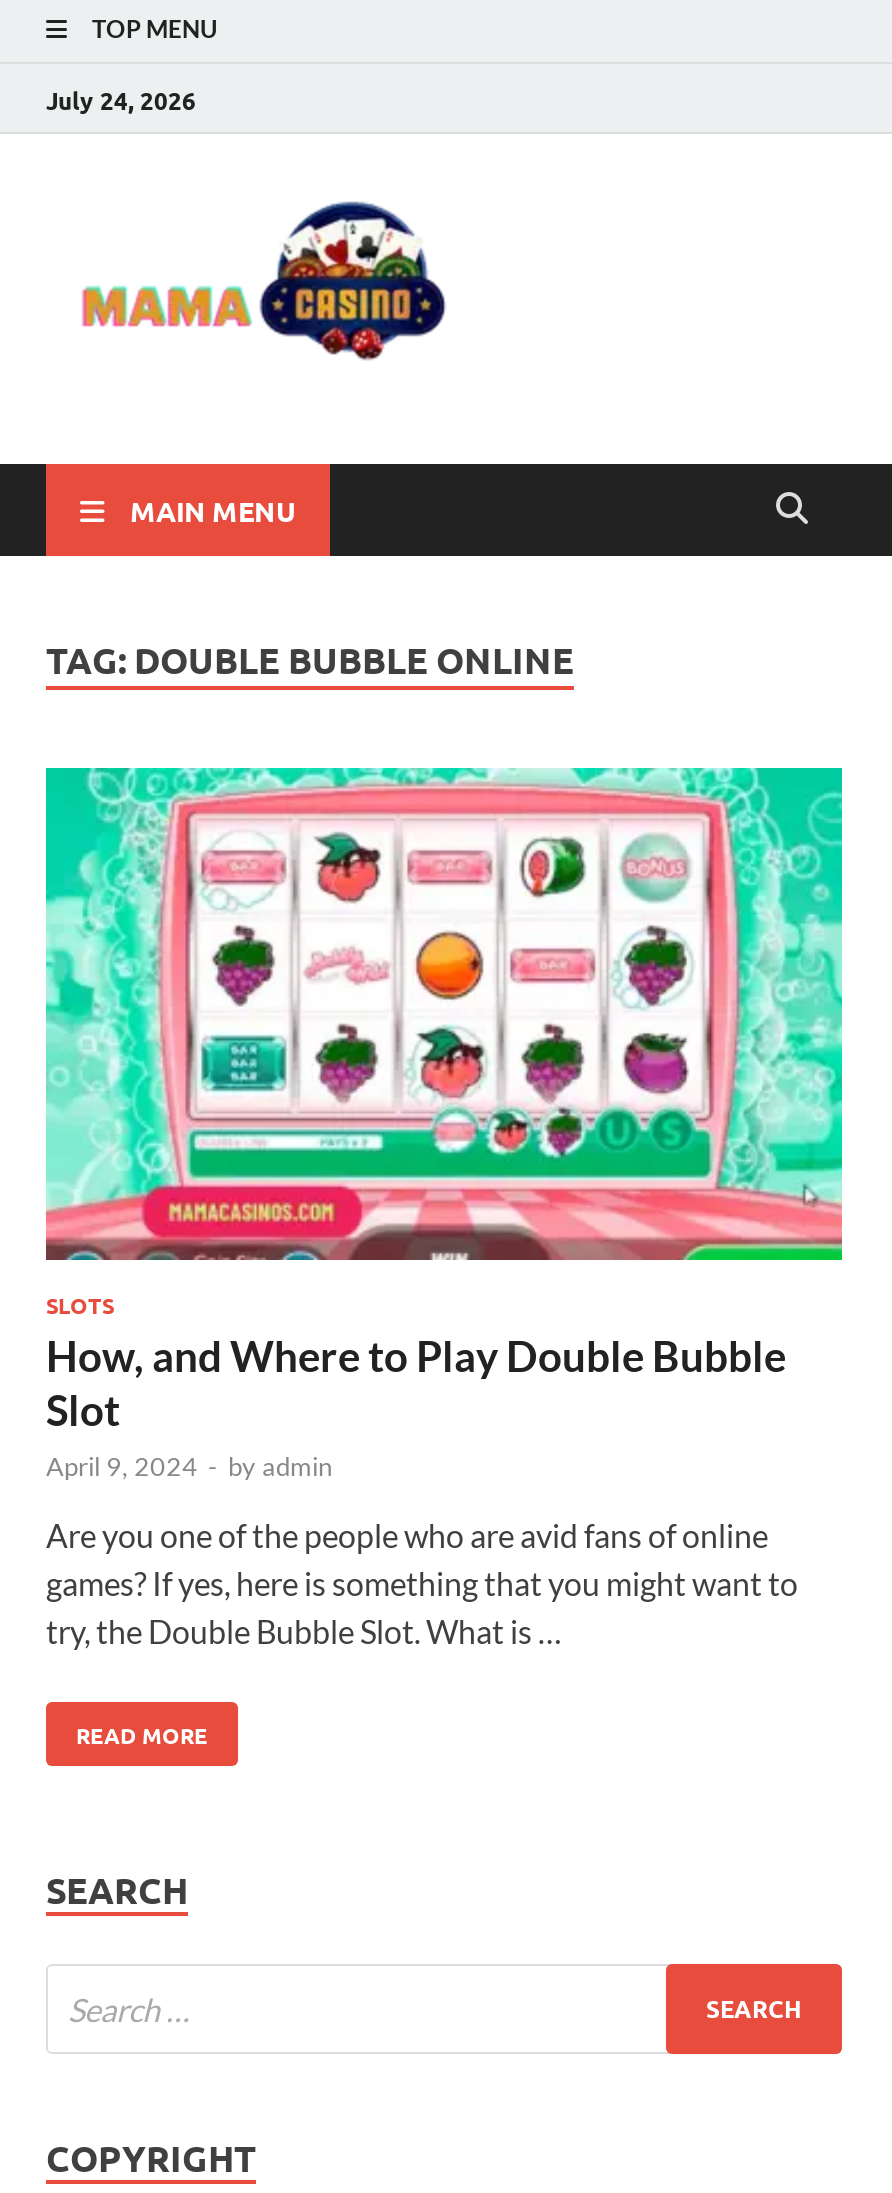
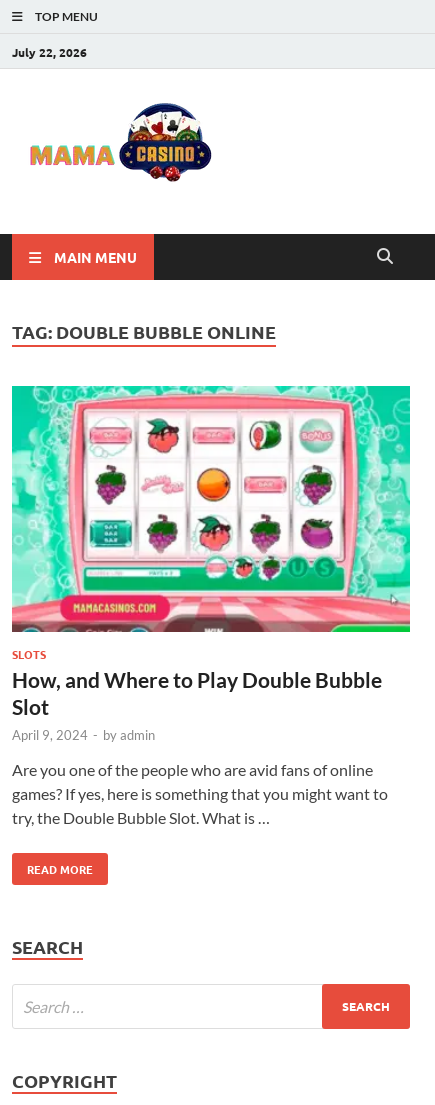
- July 24, 2026
+ July 22, 2026
